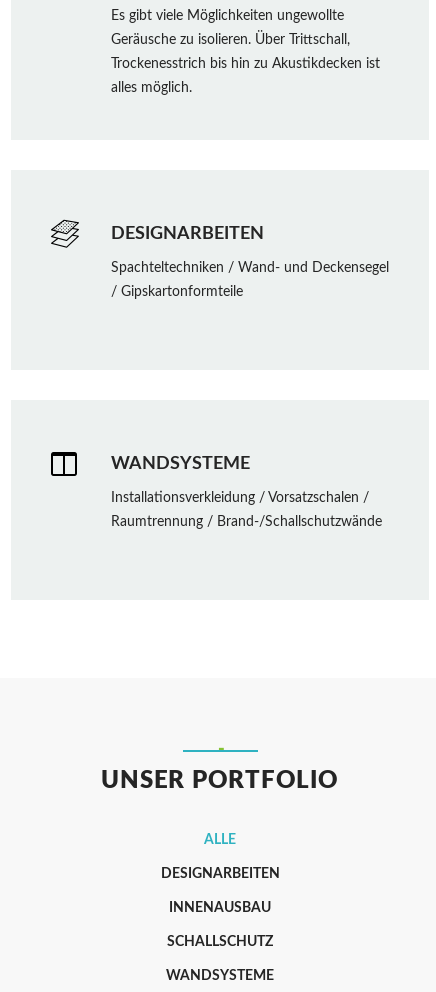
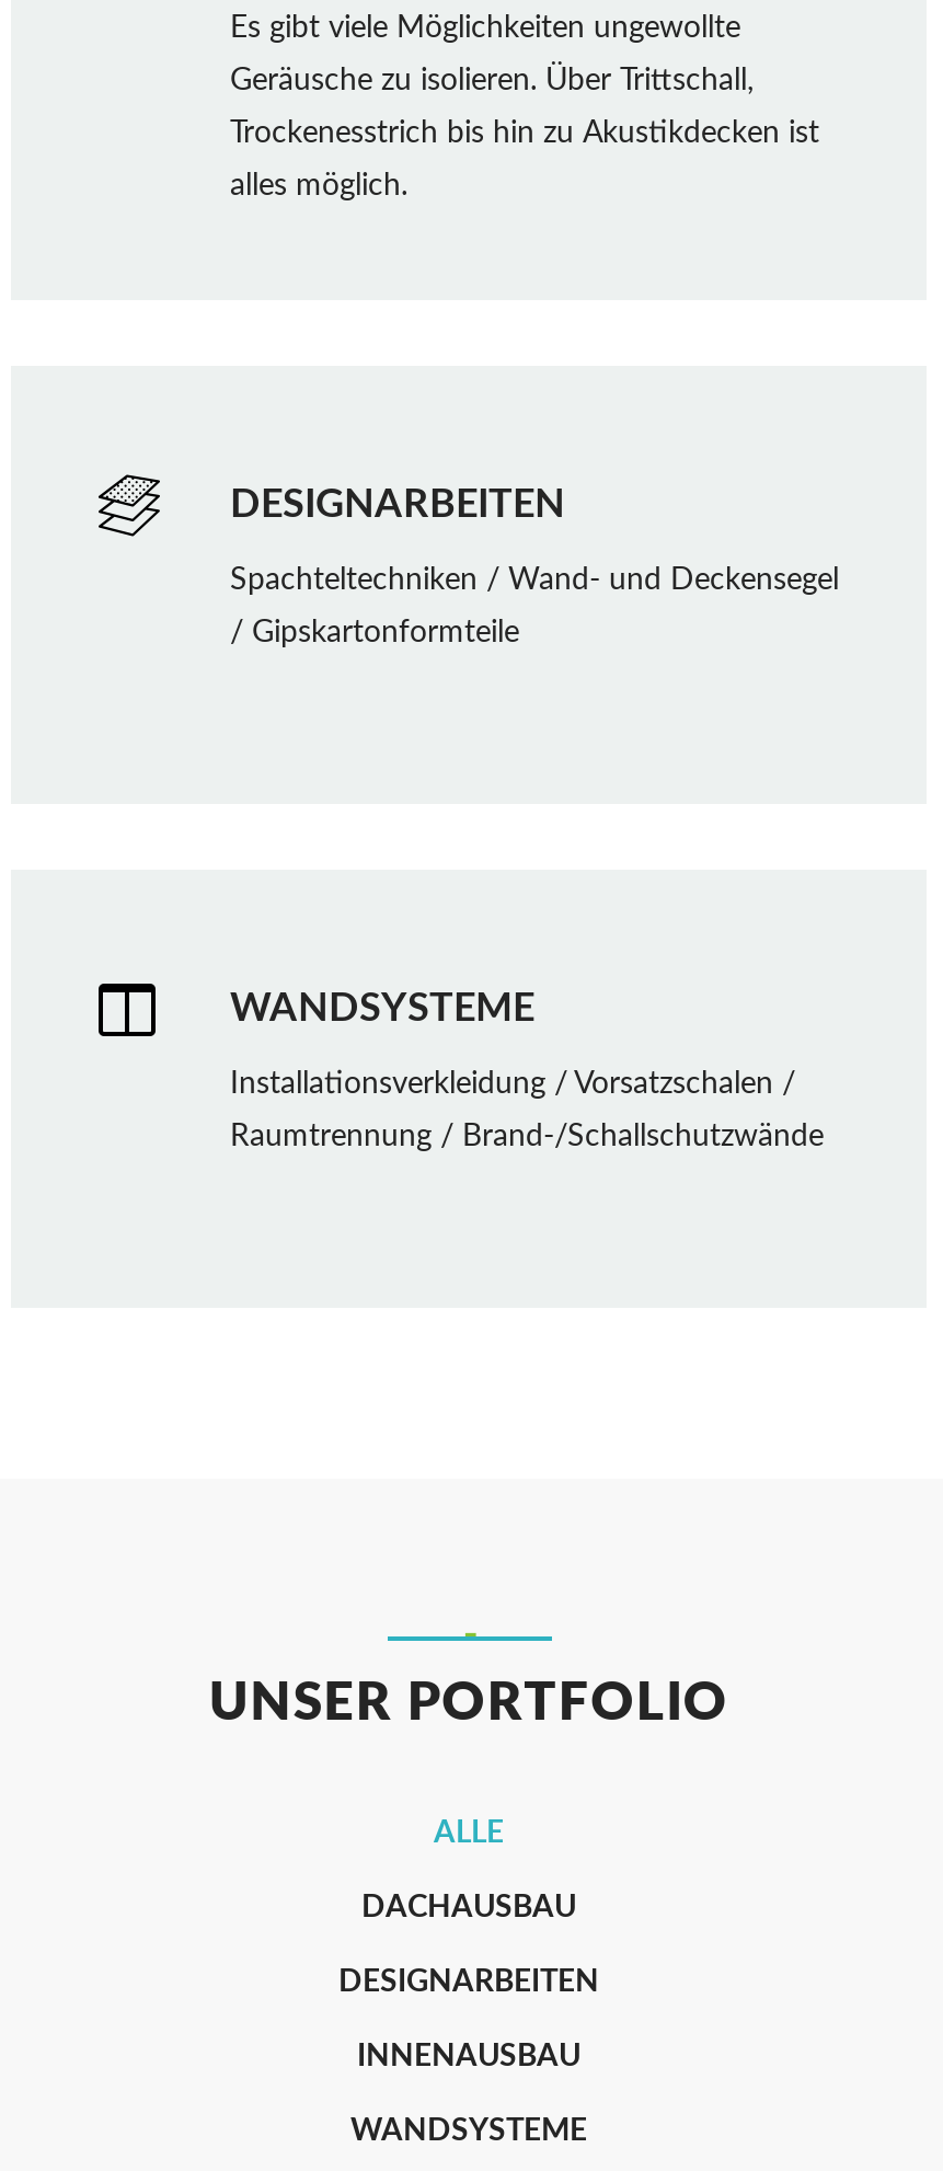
+ DACHAUSBAU

moved down: DESIGNARBEITEN | INNENAUSBAU

- SCHALLSCHUTZ
